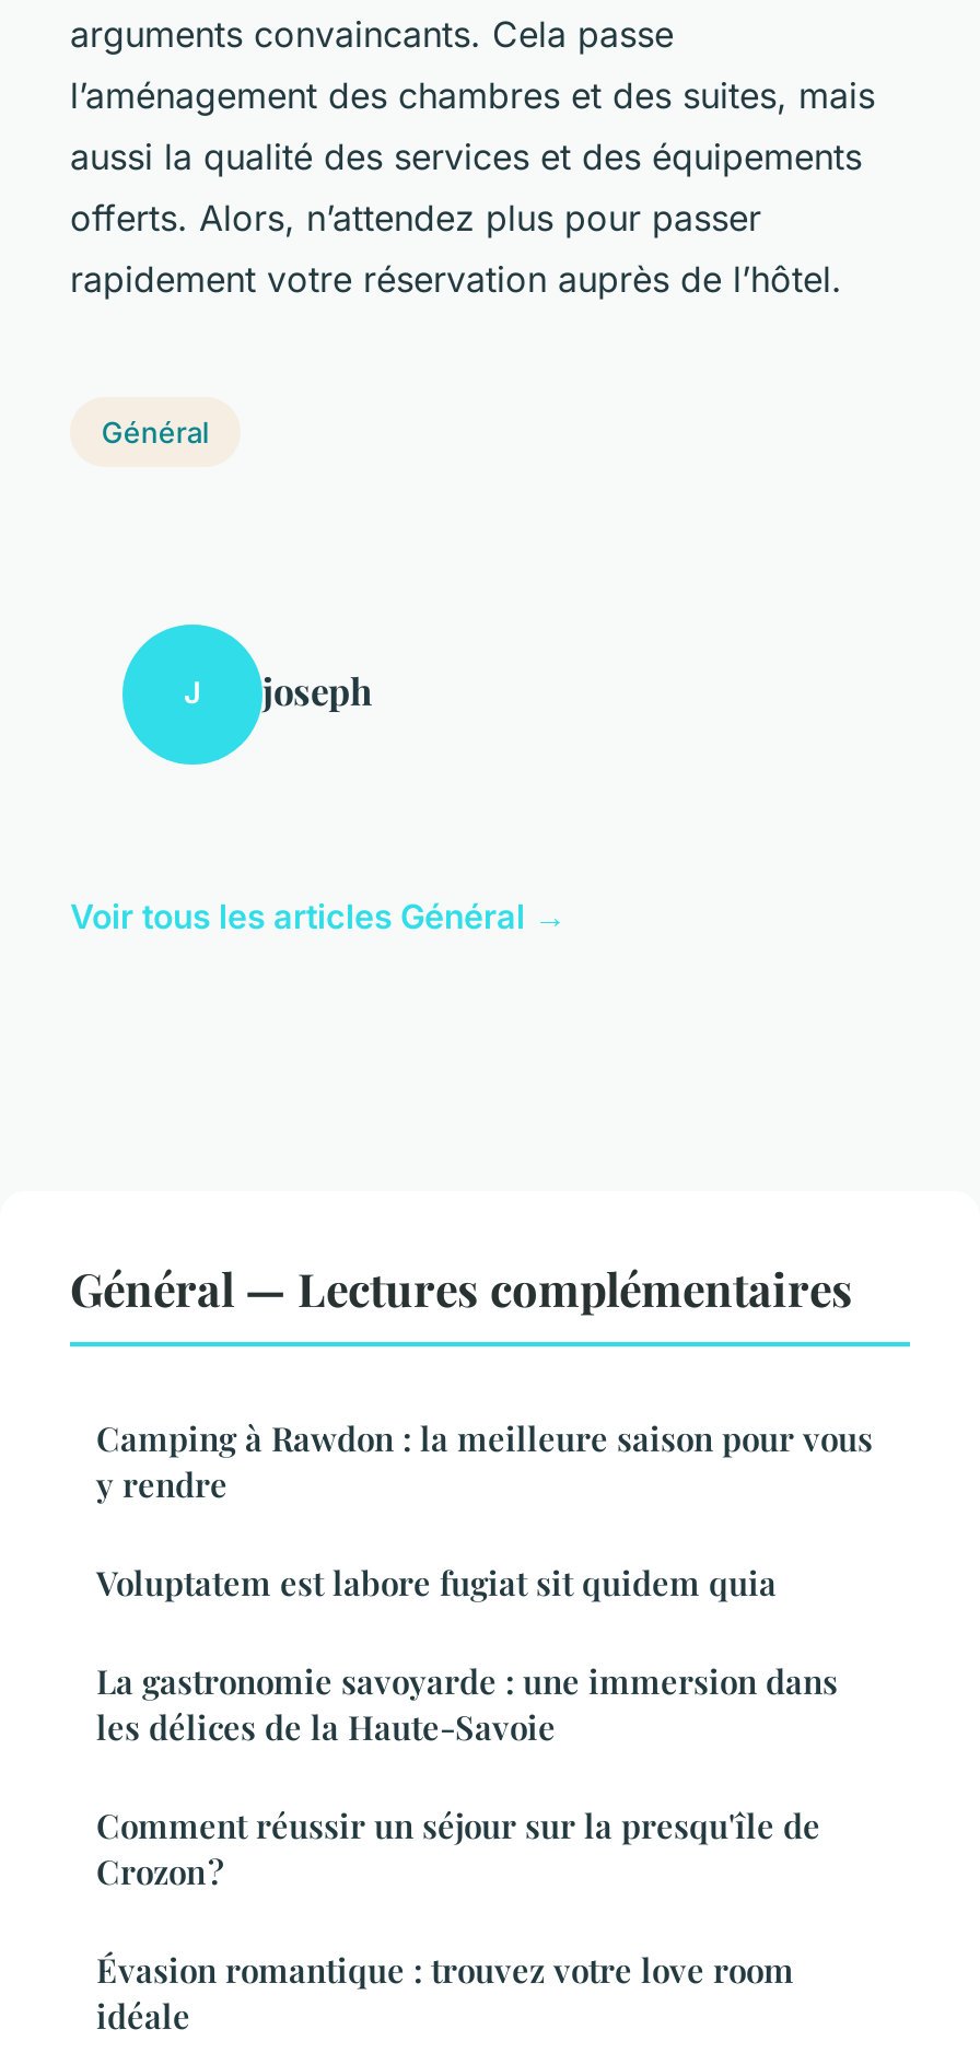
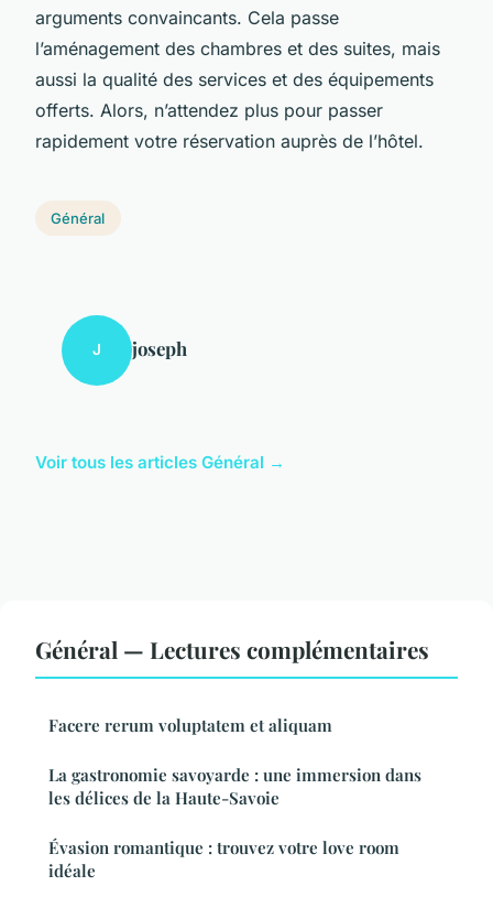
- Camping à Rawdon : la meilleure saison pour vous
- y rendre
- Voluptatem est labore fugiat sit quidem quia
+ Facere rerum voluptatem et aliquam

- Comment réussir un séjour sur la presqu'île de
- Crozon ?
